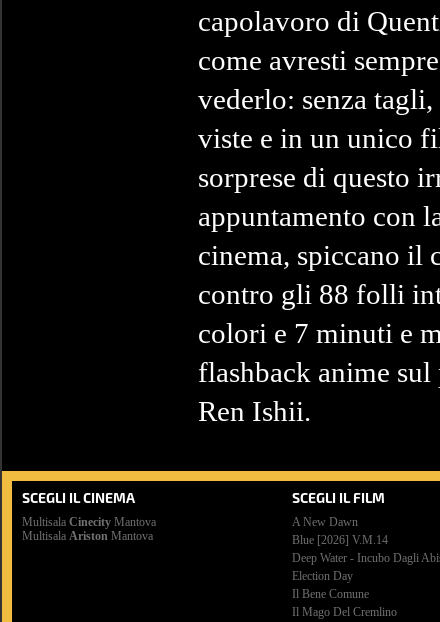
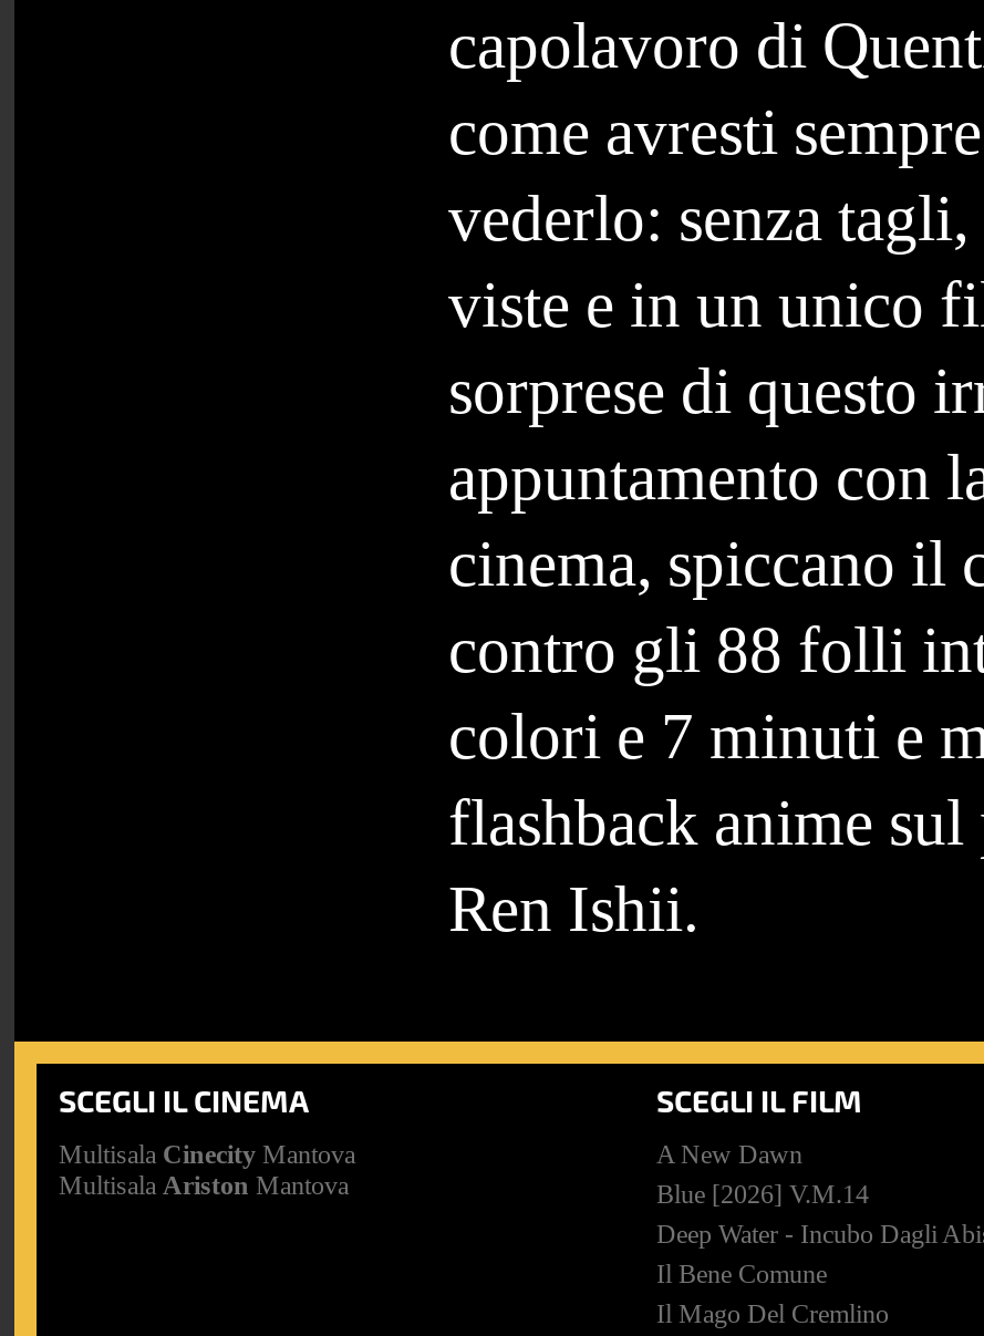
- Election Day
